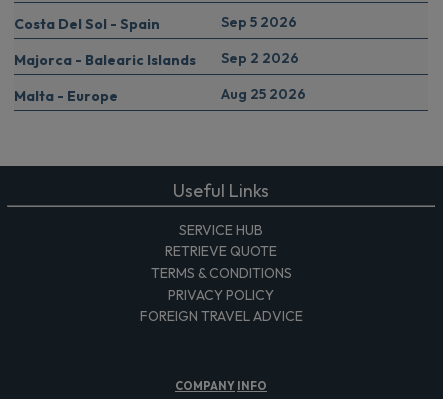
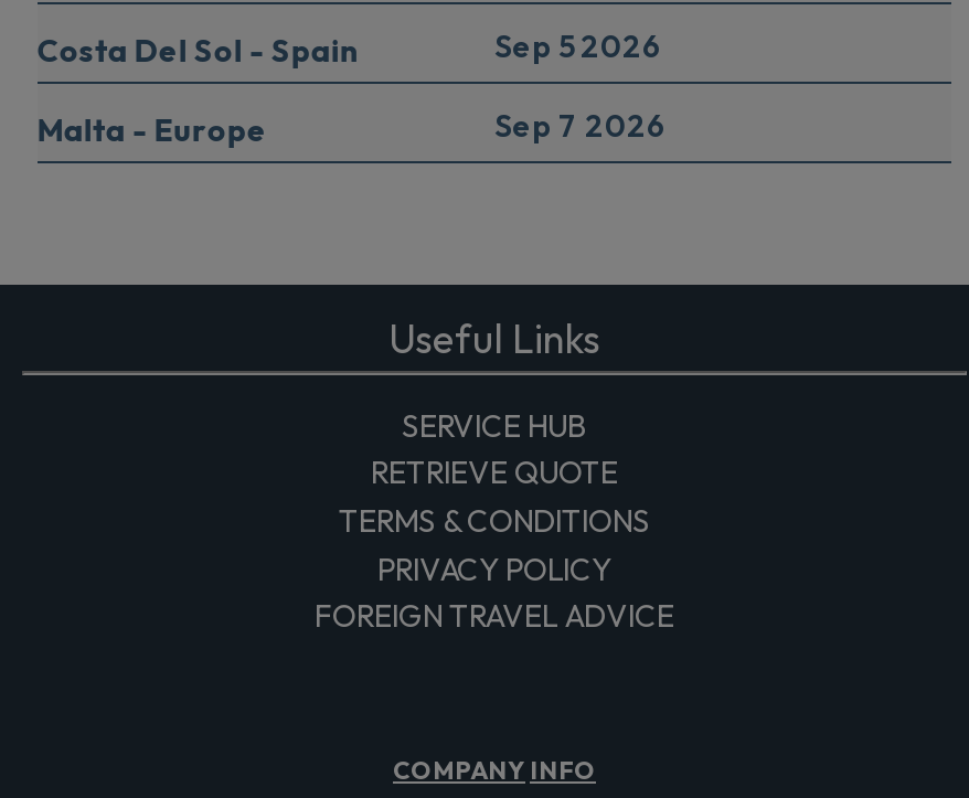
- Majorca - Balearic Islands
- Sep 2 2026

- Aug 25 2026
+ Sep 7 2026
